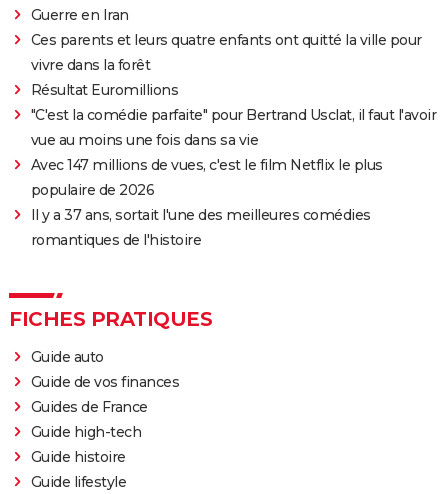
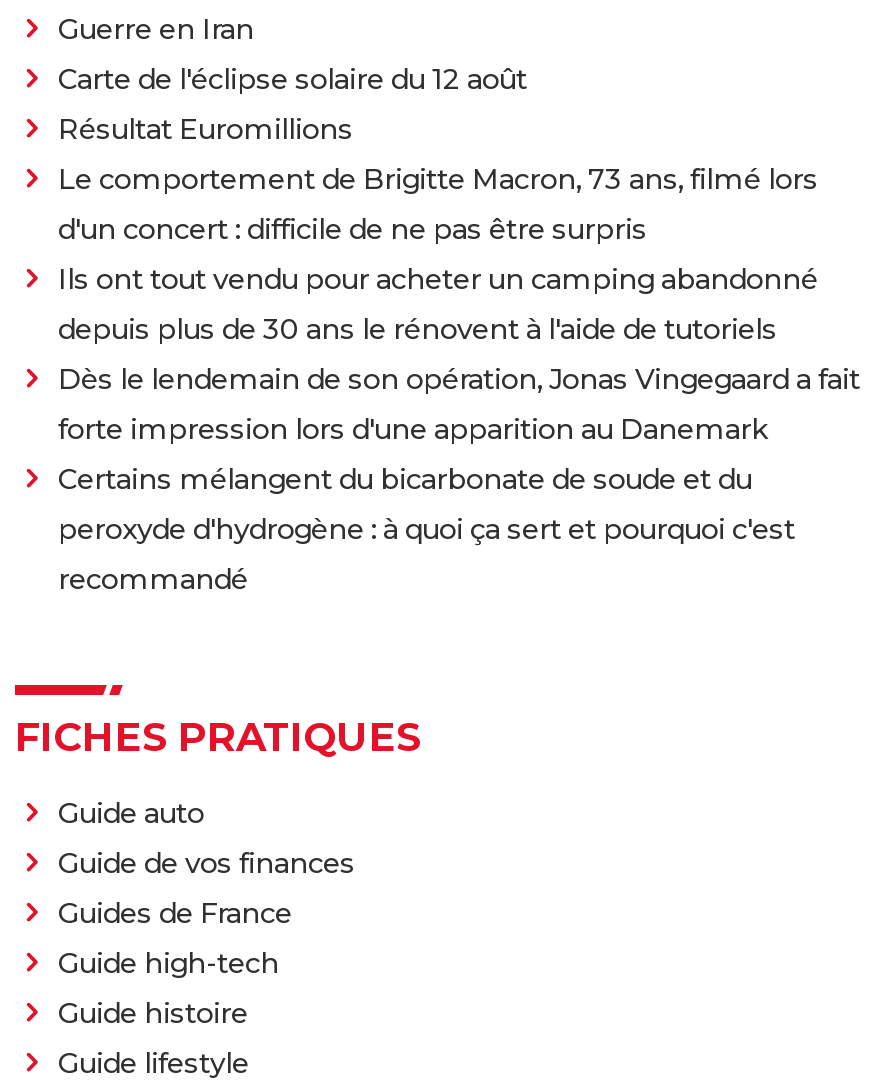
- Ces parents et leurs quatre enfants ont quitté la ville pour
- vivre dans la forêt
+ Carte de l'éclipse solaire du 12 août

moved up: Résultat Euromillions

- "C'est la comédie parfaite" pour Bertrand Usclat, il faut l'avoir
- vue au moins une fois dans sa vie
- Avec 147 millions de vues, c'est le film Netflix le plus
- populaire de 2026
- Il y a 37 ans, sortait l'une des meilleures comédies
- romantiques de l'histoire
+ Le comportement de Brigitte Macron, 73 ans, filmé lors
+ d'un concert : difficile de ne pas être surpris
+ Ils ont tout vendu pour acheter un camping abandonné
+ depuis plus de 30 ans le rénovent à l'aide de tutoriels
+ Dès le lendemain de son opération, Jonas Vingegaard a fait
+ forte impression lors d'une apparition au Danemark
+ Certains mélangent du bicarbonate de soude et du
+ peroxyde d'hydrogène : à quoi ça sert et pourquoi c'est
+ recommandé
